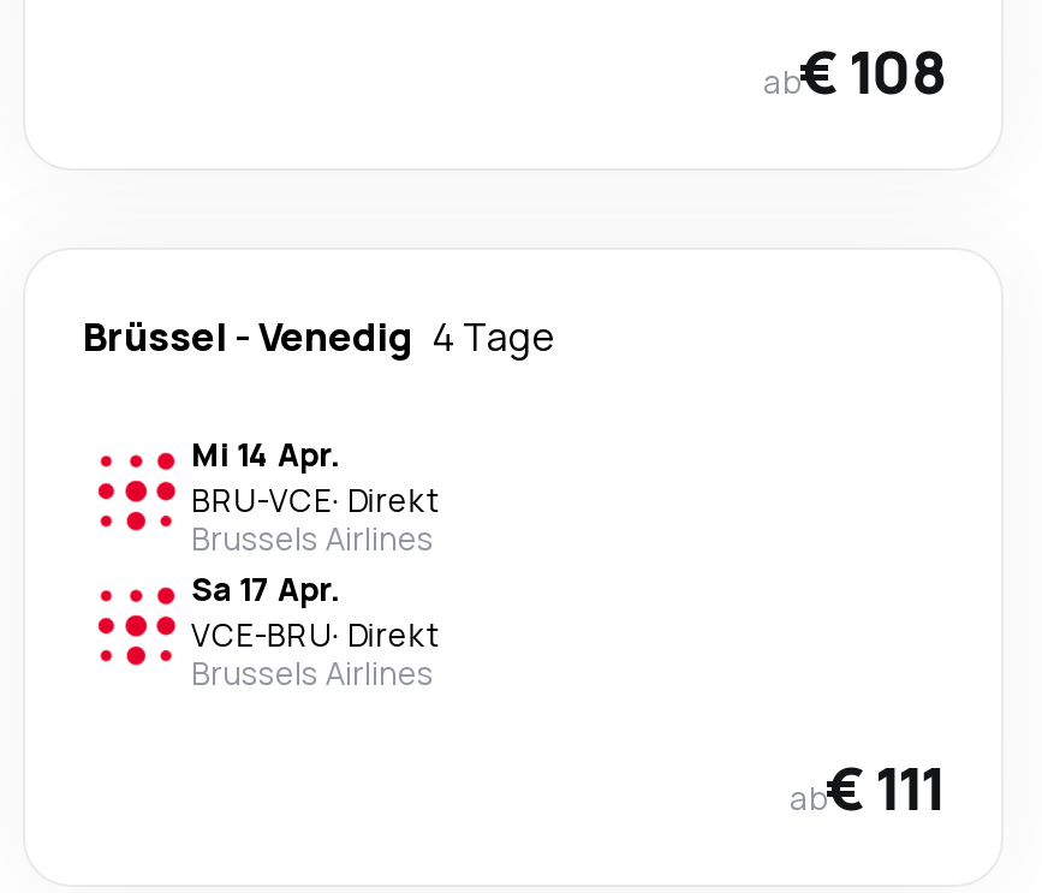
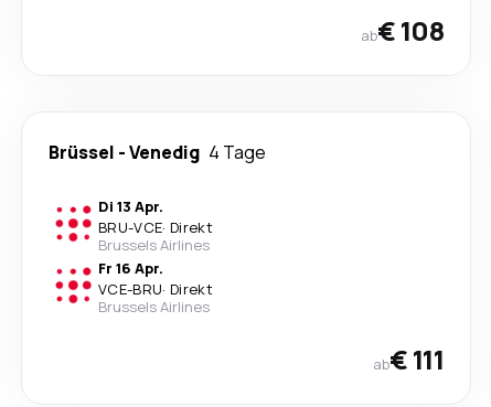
- Mi 14 Apr.
+ Di 13 Apr.

- Sa 17 Apr.
+ Fr 16 Apr.
